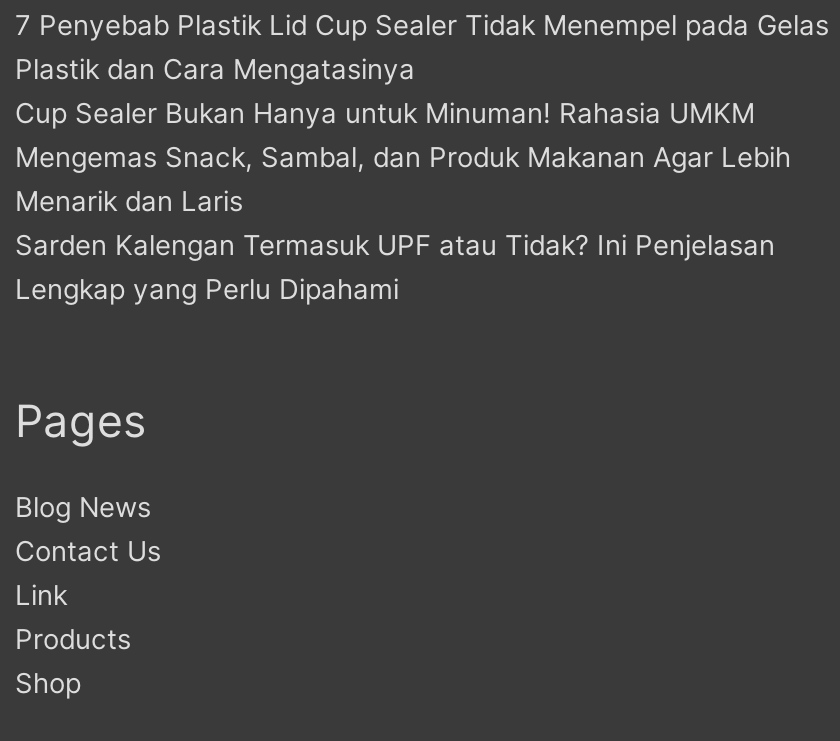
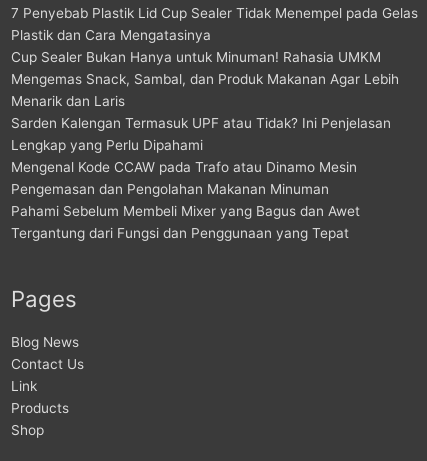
+ Mengenal Kode CCAW pada Trafo atau Dinamo Mesin
+ Pengemasan dan Pengolahan Makanan Minuman
+ Pahami Sebelum Membeli Mixer yang Bagus dan Awet
+ Tergantung dari Fungsi dan Penggunaan yang Tepat
